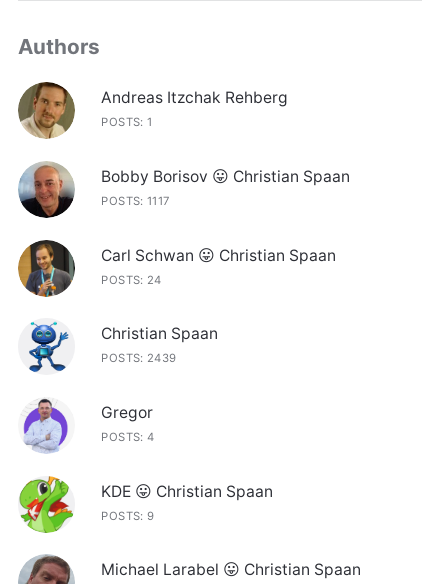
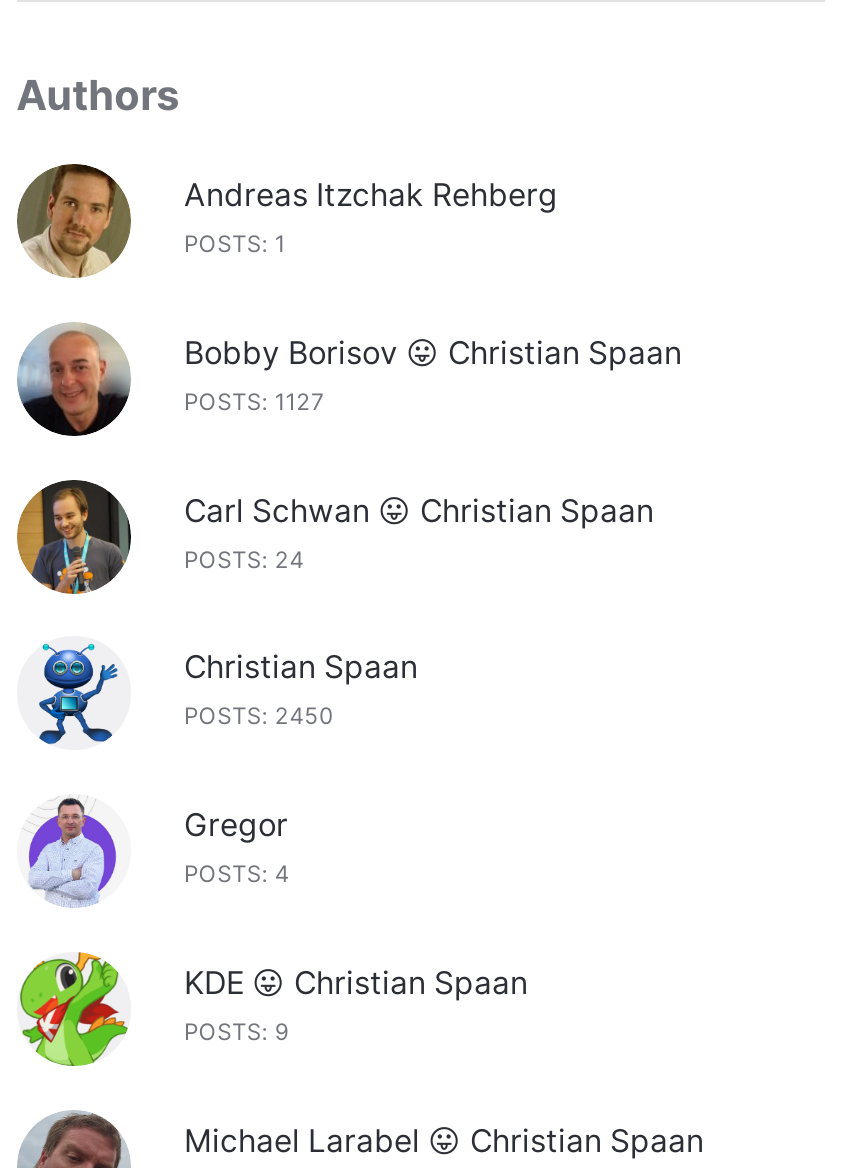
- POSTS: 1117
+ POSTS: 1127

- POSTS: 2439
+ POSTS: 2450
